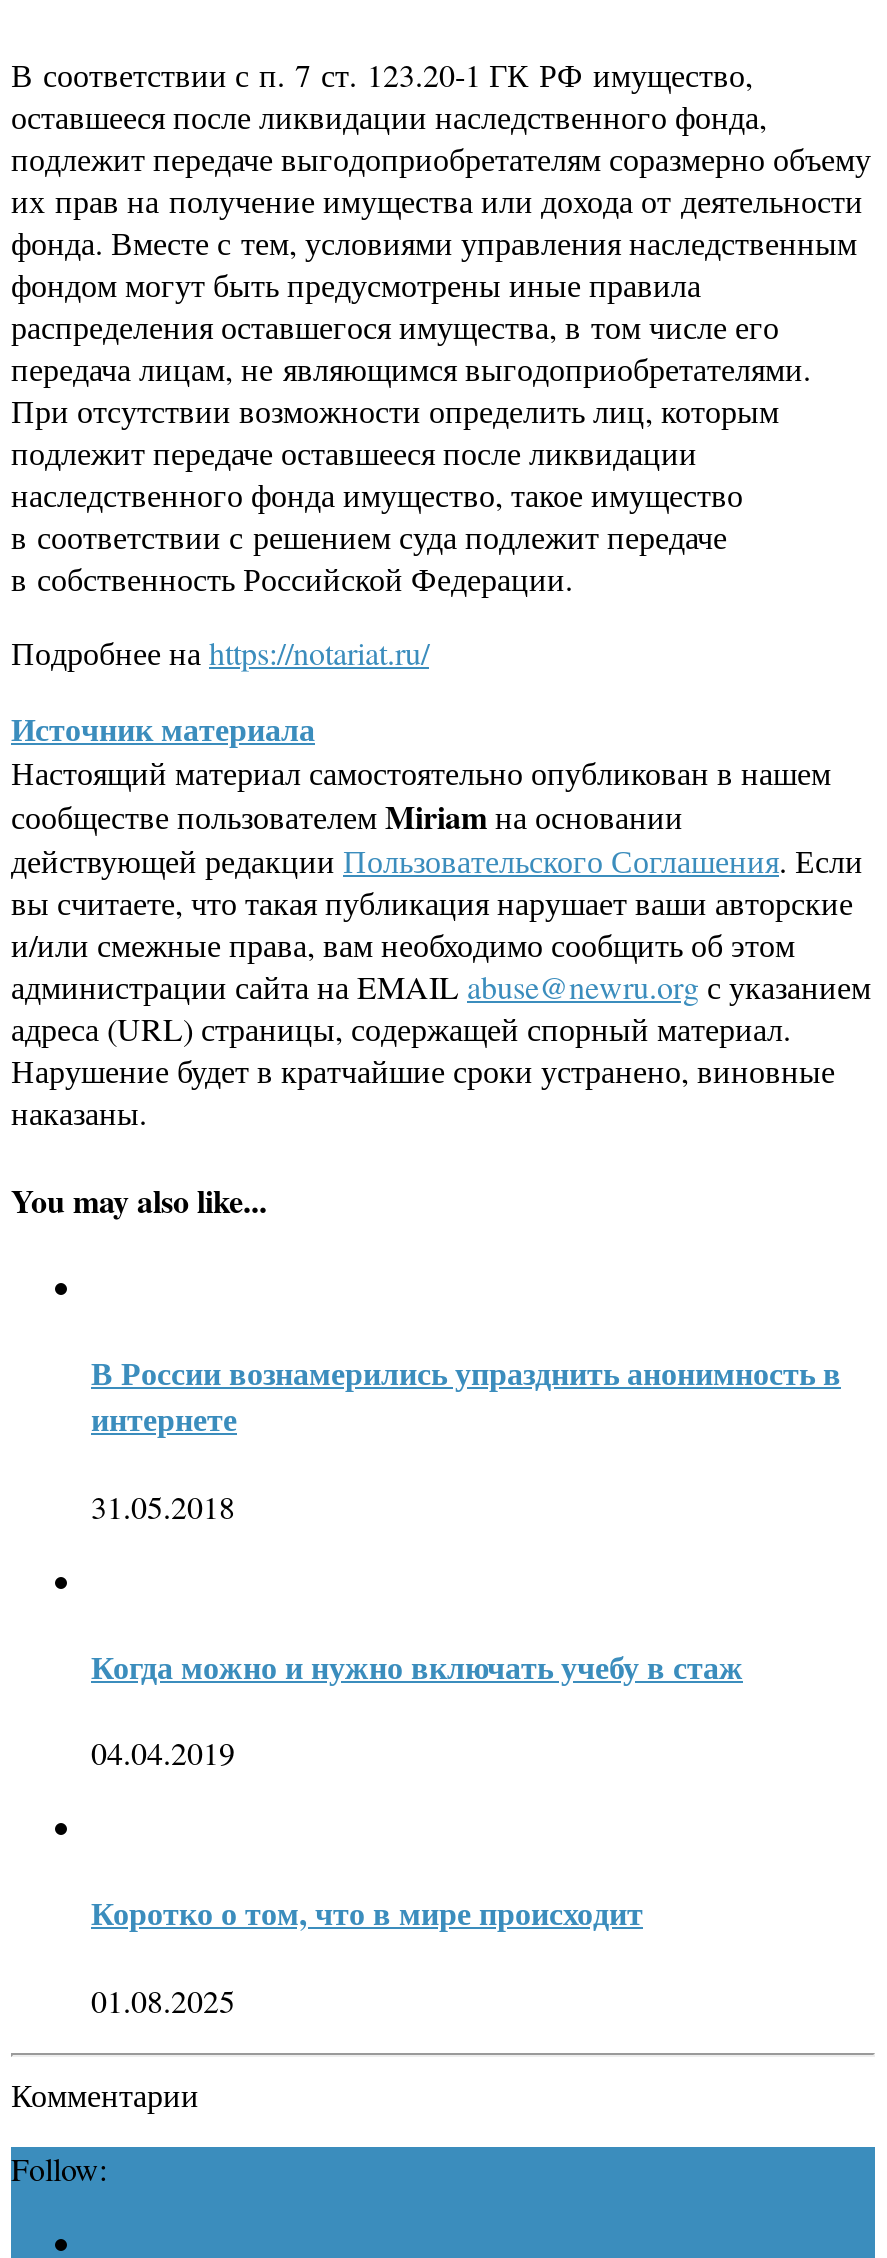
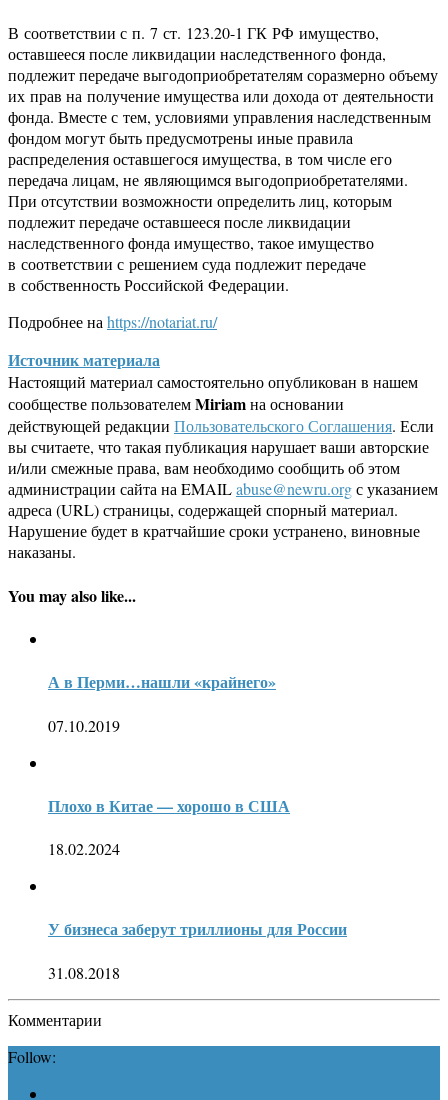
- В России вознамерились упразднить анонимность в
- интернете
+ А в Перми…нашли «крайнего»

- 31.05.2018
+ 07.10.2019

- Когда можно и нужно включать учебу в стаж
+ Плохо в Китае — хорошо в США

- 04.04.2019
+ 18.02.2024

- Коротко о том, что в мире происходит
+ У бизнеса заберут триллионы для России

- 01.08.2025
+ 31.08.2018
